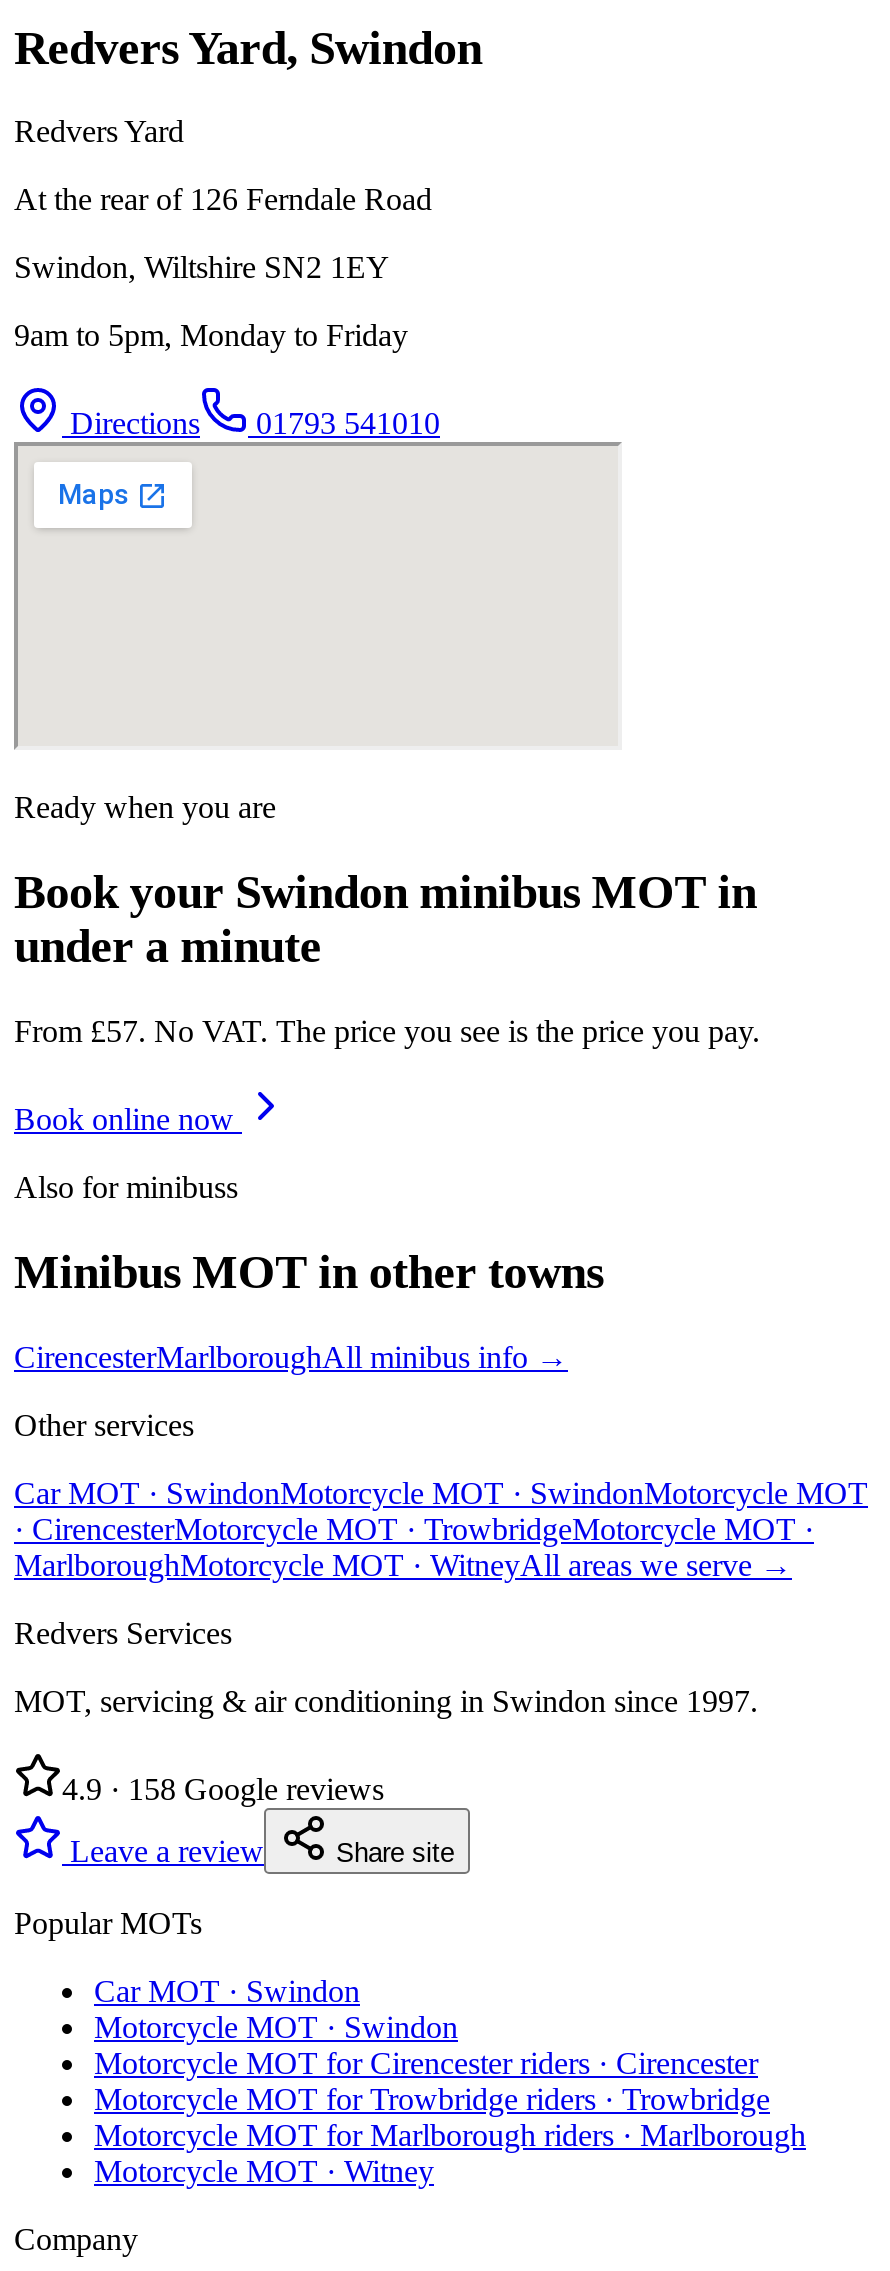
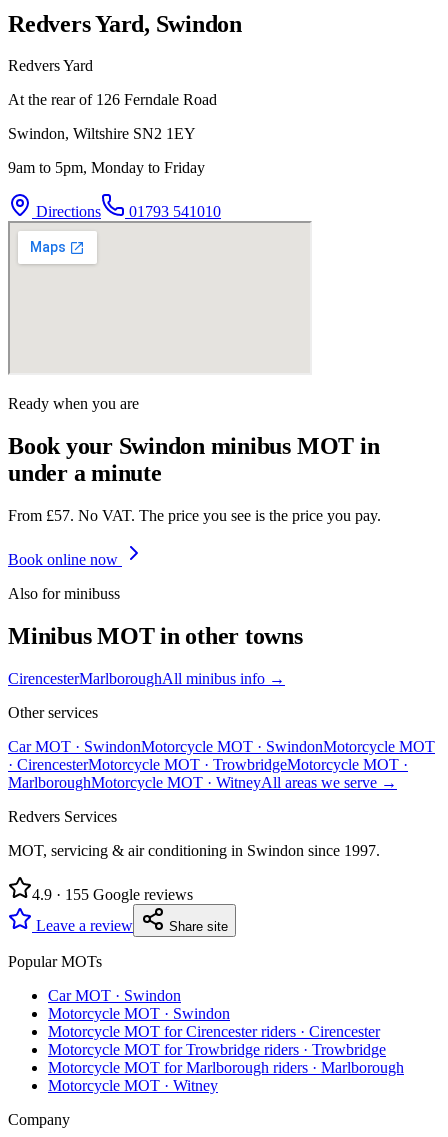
- 4.9 · 158 Google reviews
+ 4.9 · 155 Google reviews
